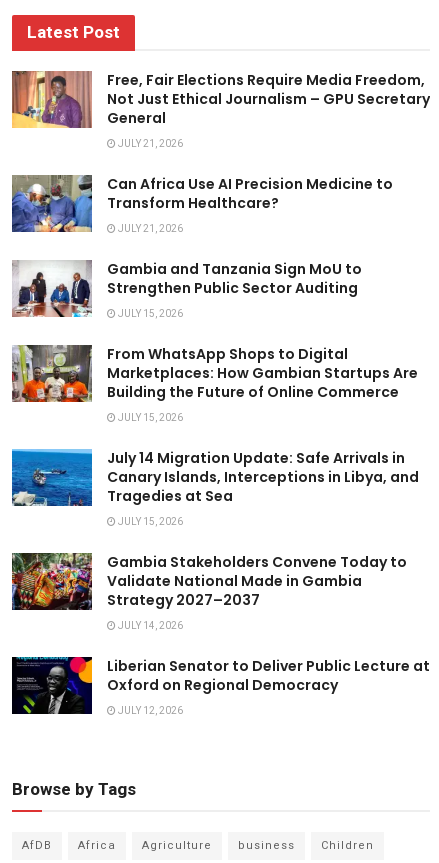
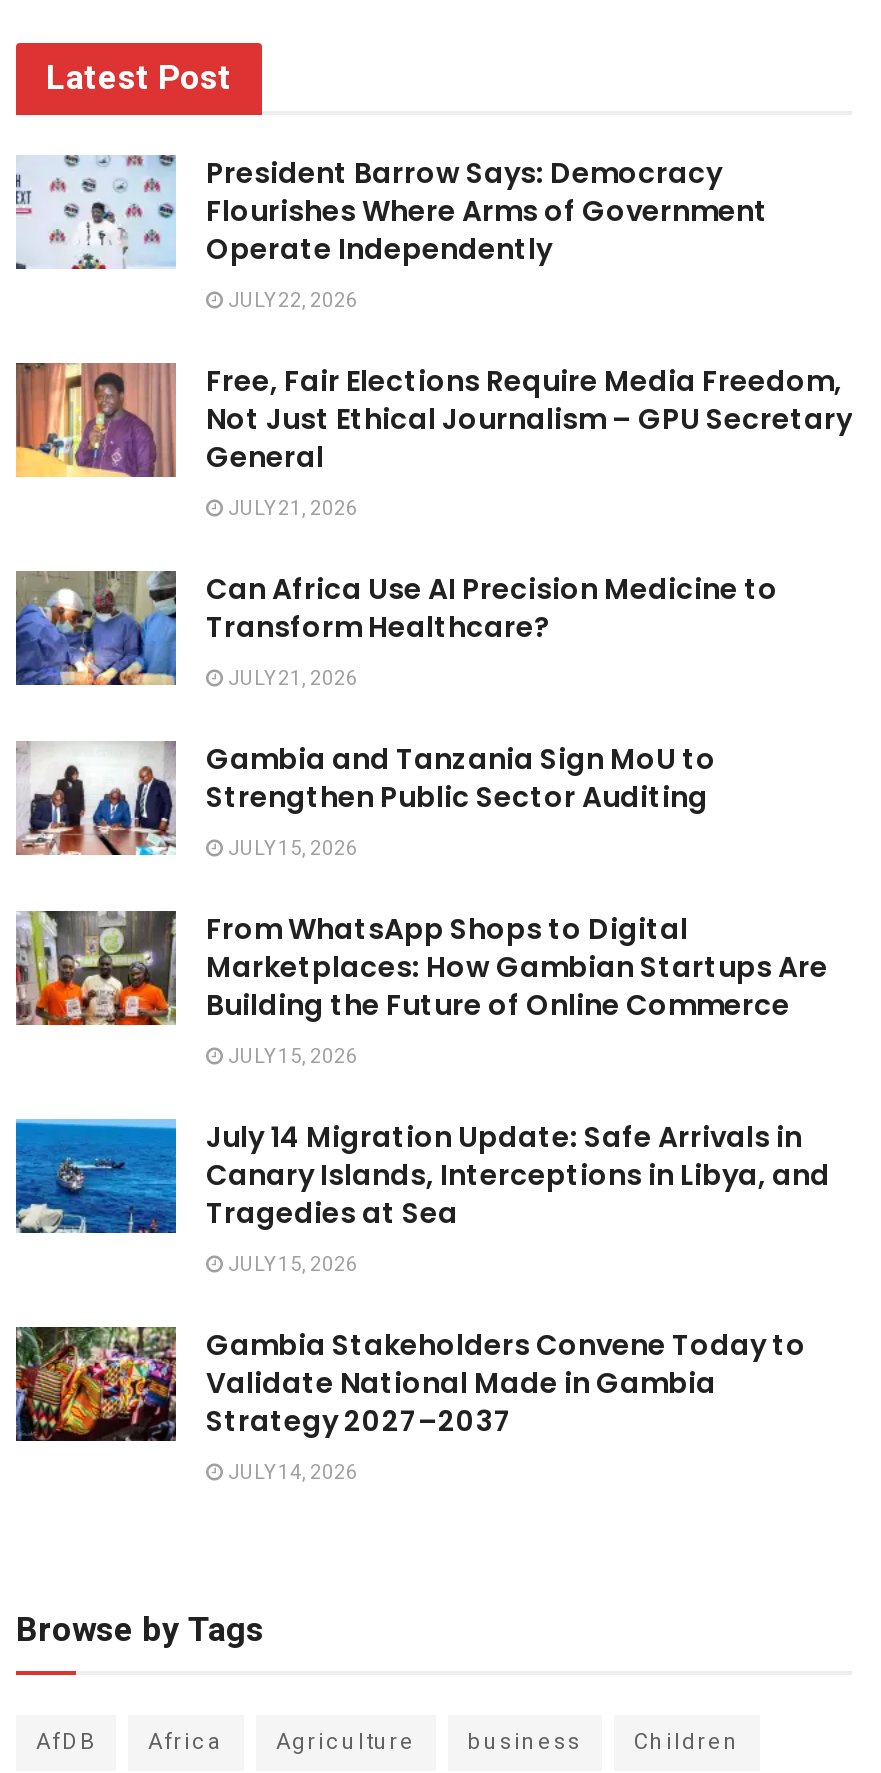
+ [image]
+ President Barrow Says: Democracy
+ Flourishes Where Arms of Government
+ Operate Independently
+ JULY 22, 2026

moved down: [image] | Free, Fair Elections Require Media Freedom, | Not Just Ethical Journalism – GPU Secretary | ... | Strategy 2027–2037 | JULY 14, 2026

- [image]
- Liberian Senator to Deliver Public Lecture at
- Oxford on Regional Democracy
- JULY 12, 2026
